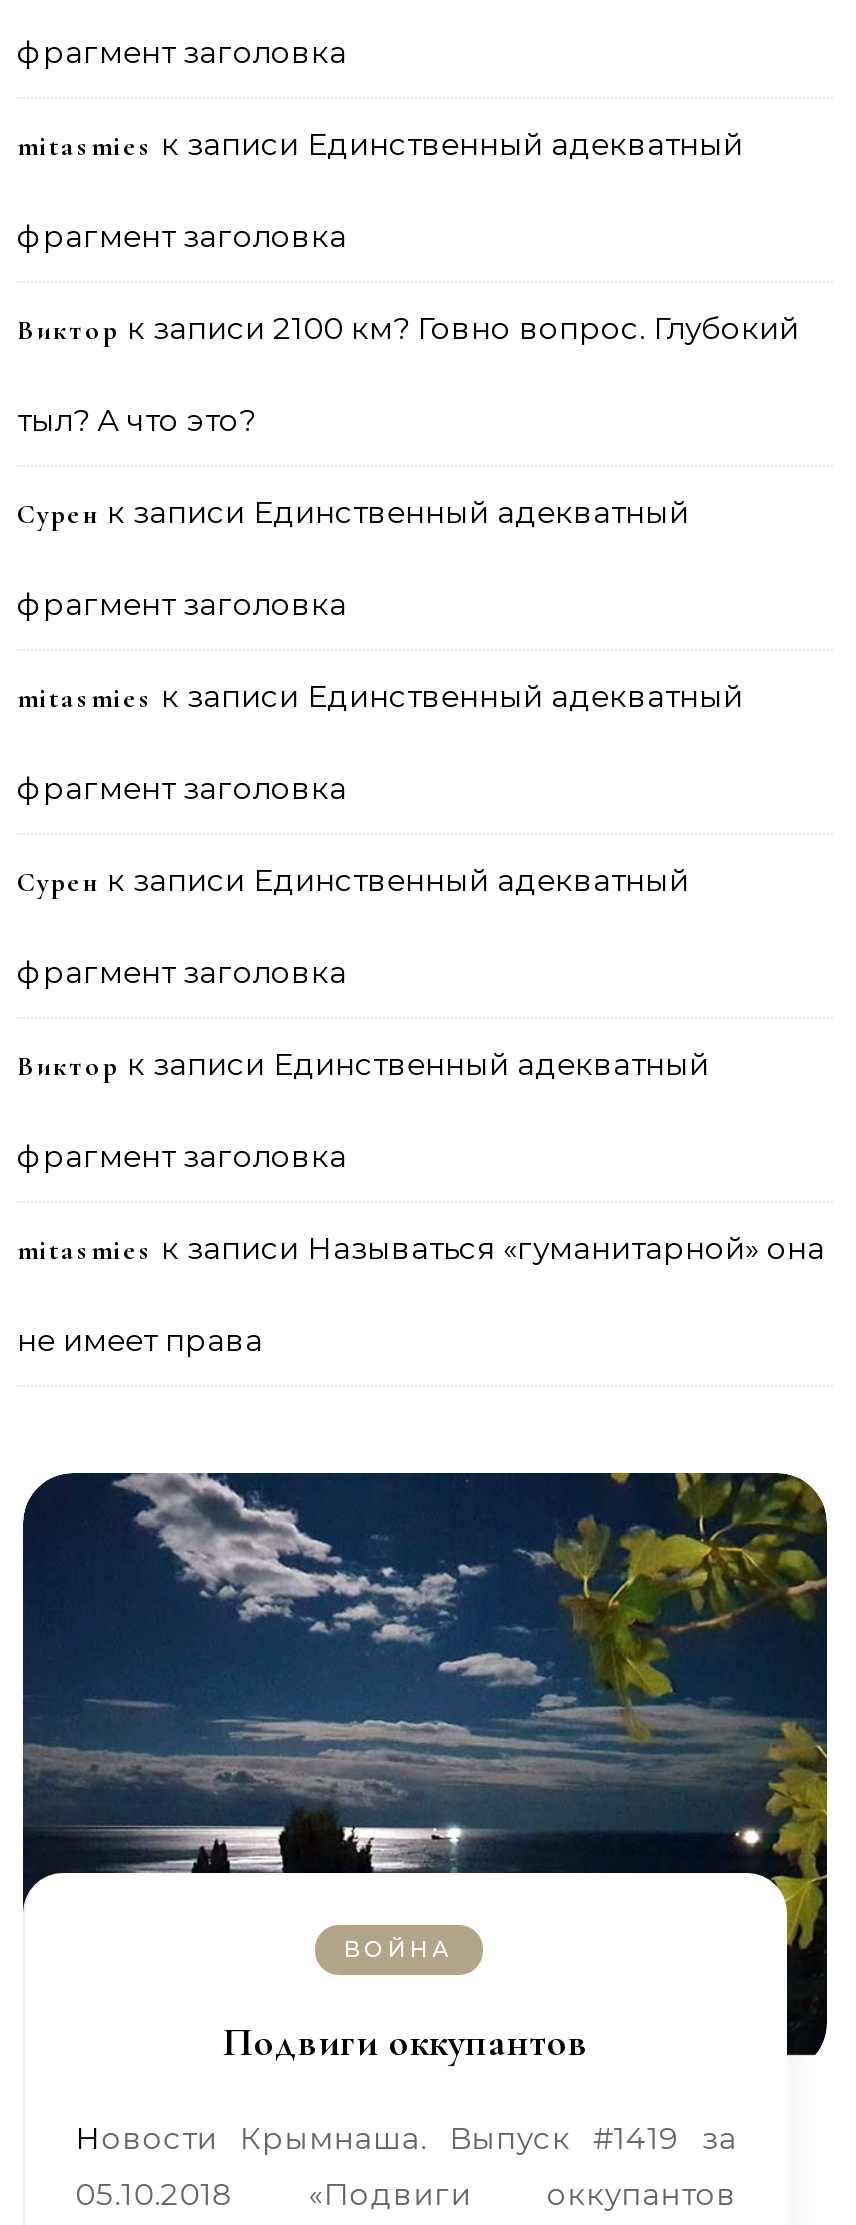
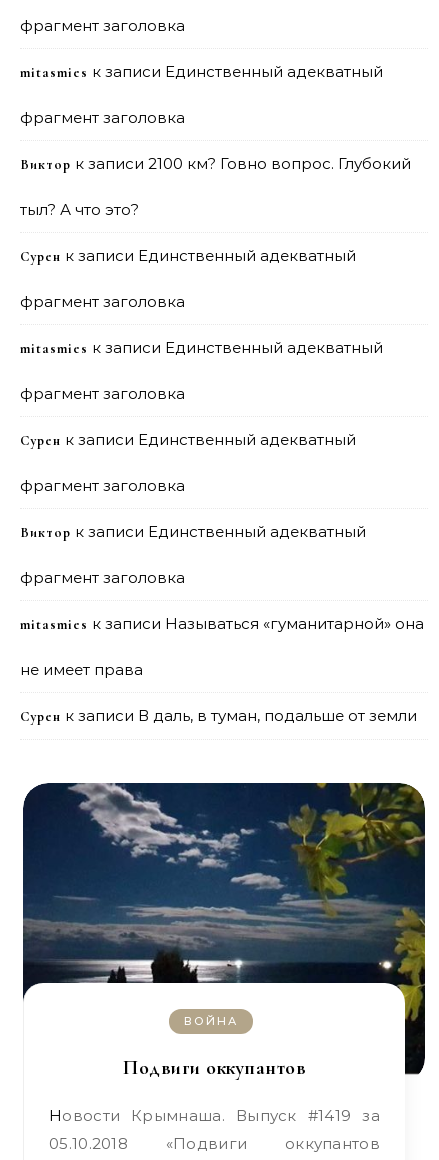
+ Сурен к записи В даль, в туман, подальше от земли
